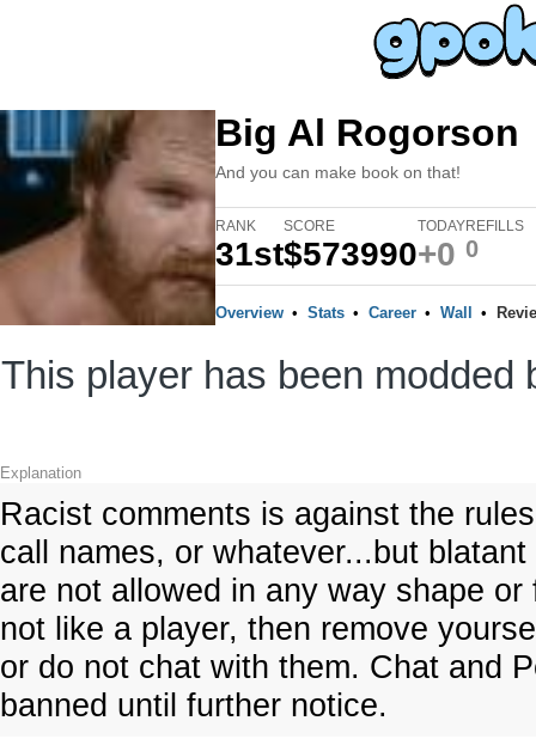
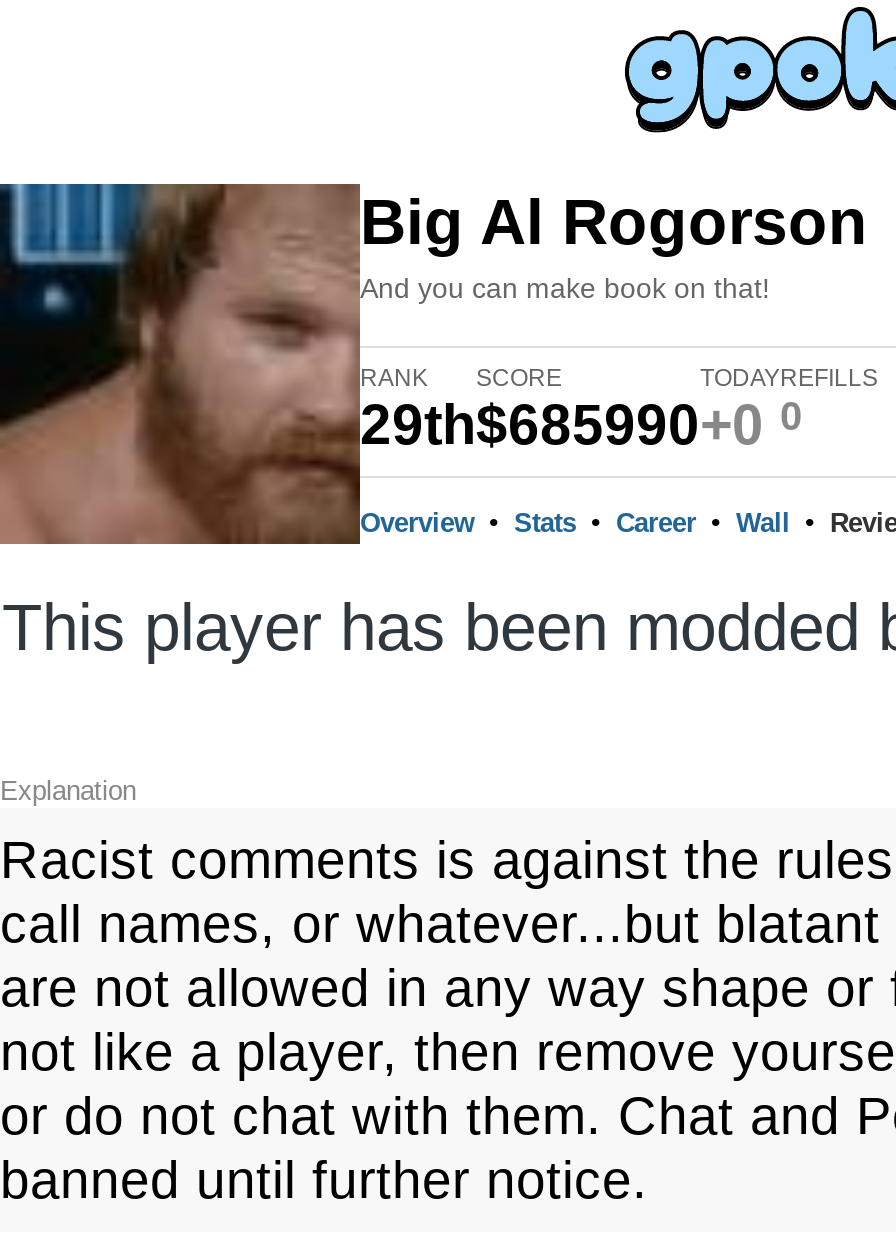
- 31st
+ 29th

- $573990
+ $685990
